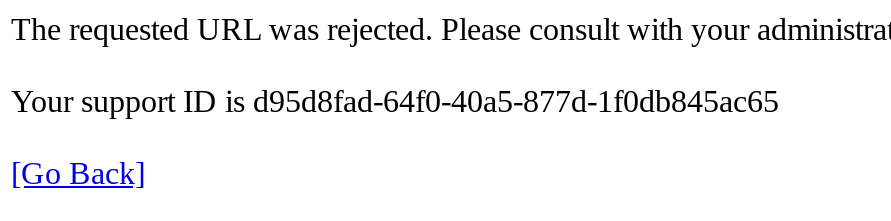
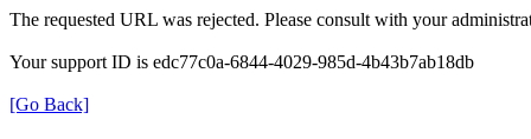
- Your support ID is d95d8fad-64f0-40a5-877d-1f0db845ac65
+ Your support ID is edc77c0a-6844-4029-985d-4b43b7ab18db
